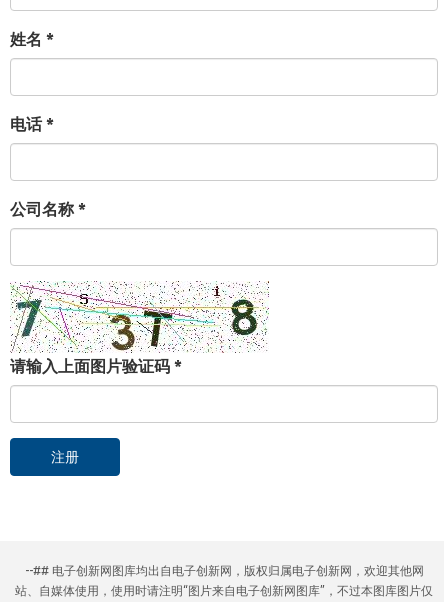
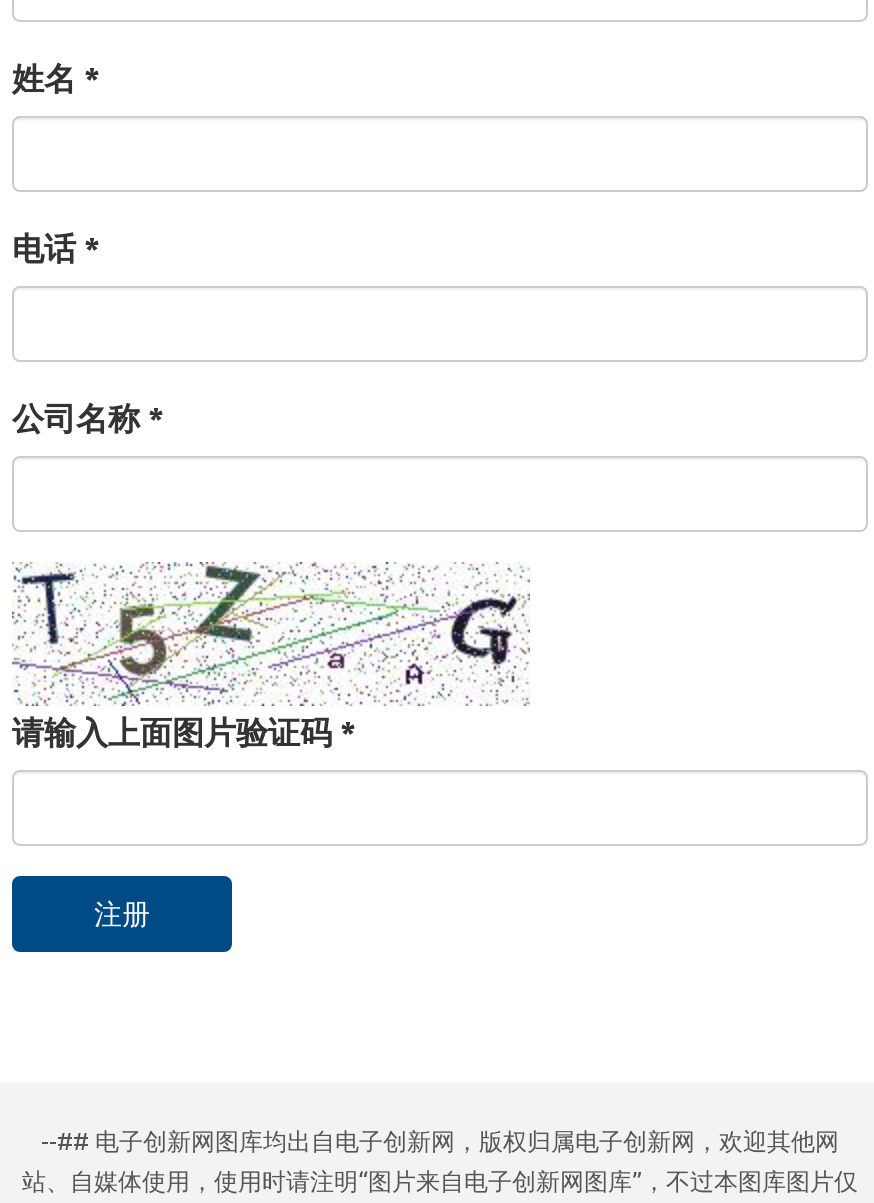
- [image]
+ [image]
